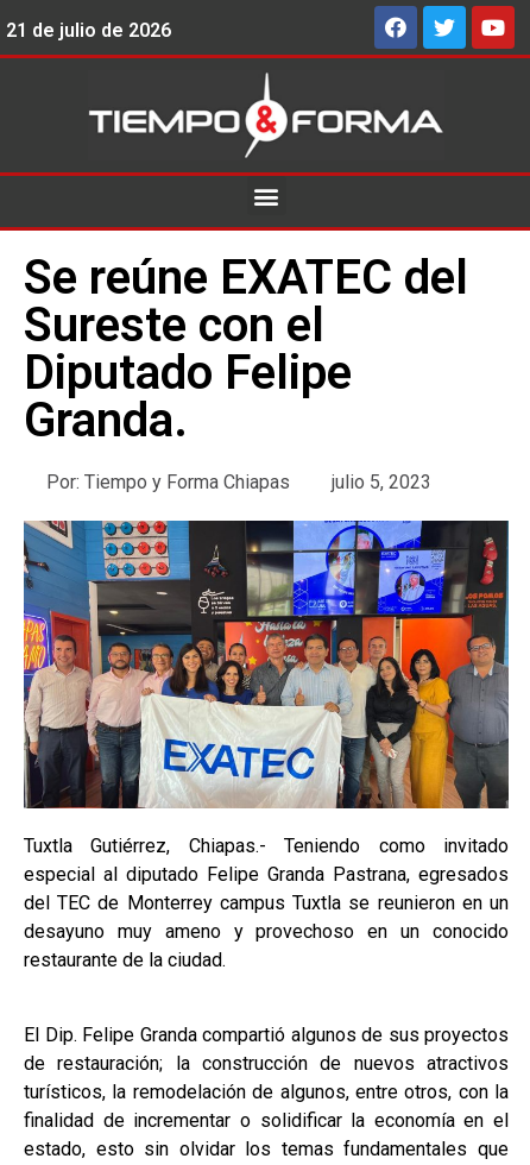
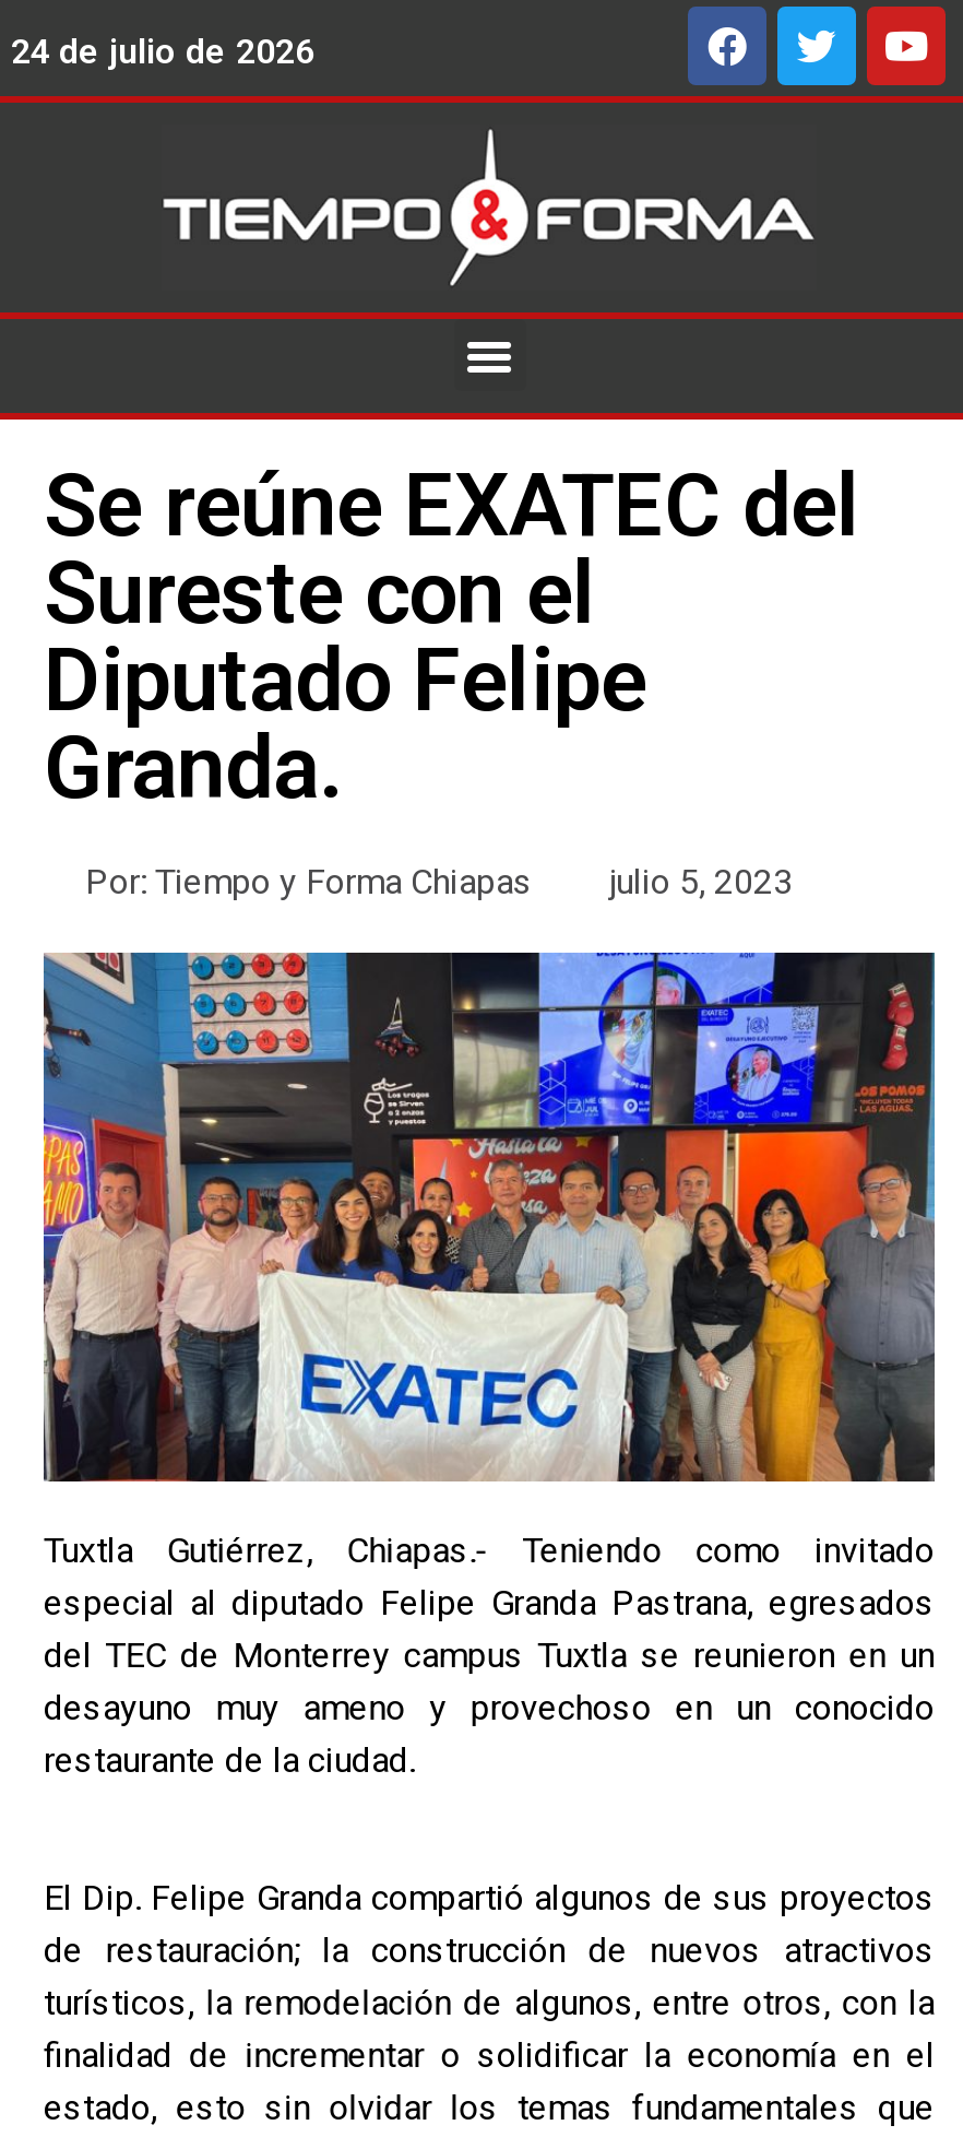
- 21 de julio de 2026
+ 24 de julio de 2026
